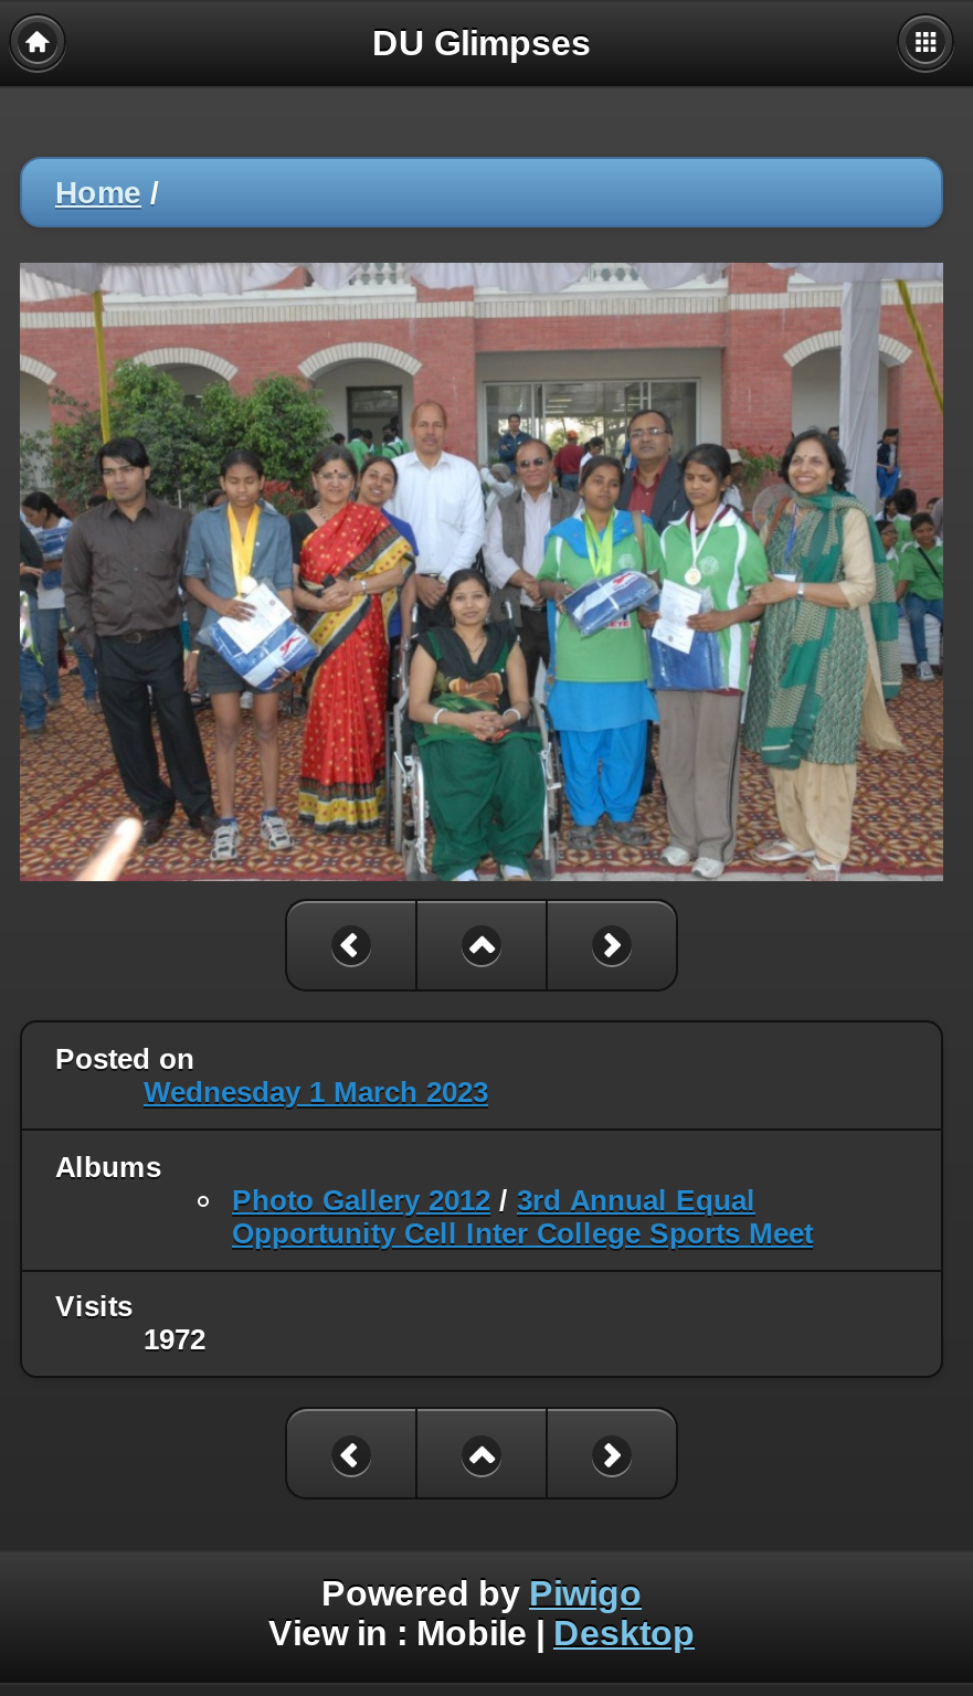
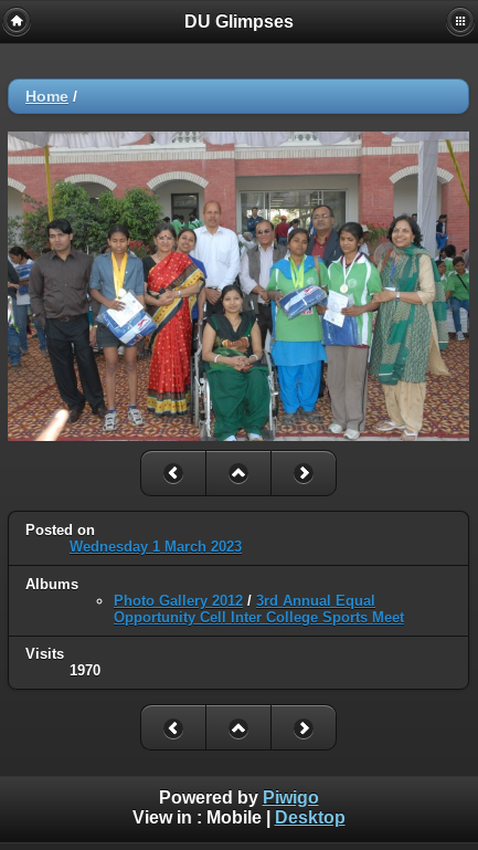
- 1972
+ 1970
